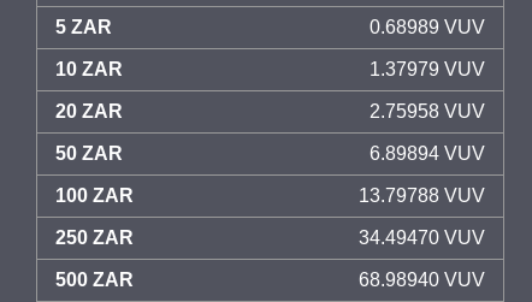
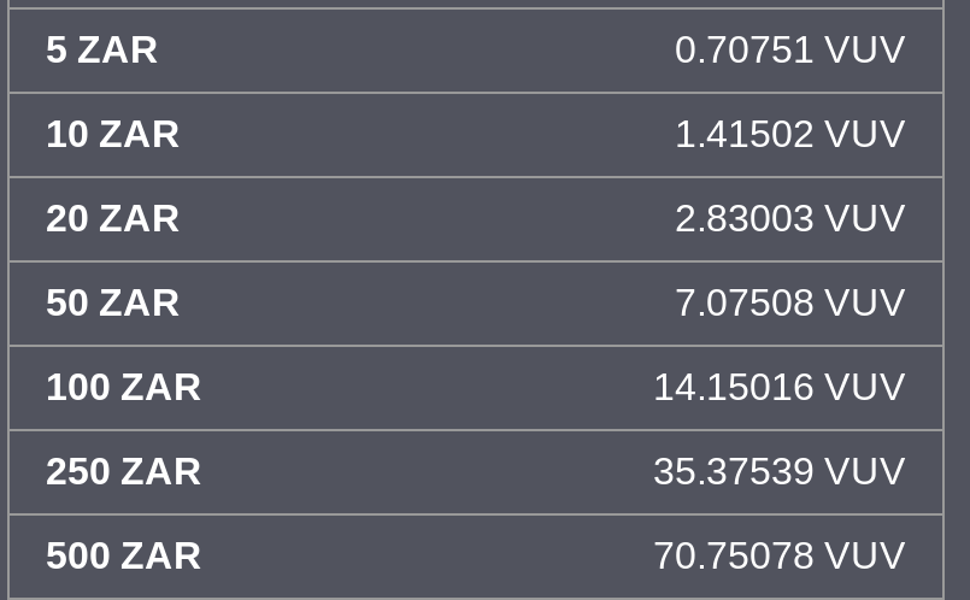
- 0.68989 VUV
+ 0.70751 VUV

- 1.37979 VUV
+ 1.41502 VUV

- 2.75958 VUV
+ 2.83003 VUV

- 6.89894 VUV
+ 7.07508 VUV

- 13.79788 VUV
+ 14.15016 VUV

- 34.49470 VUV
+ 35.37539 VUV

- 68.98940 VUV
+ 70.75078 VUV
